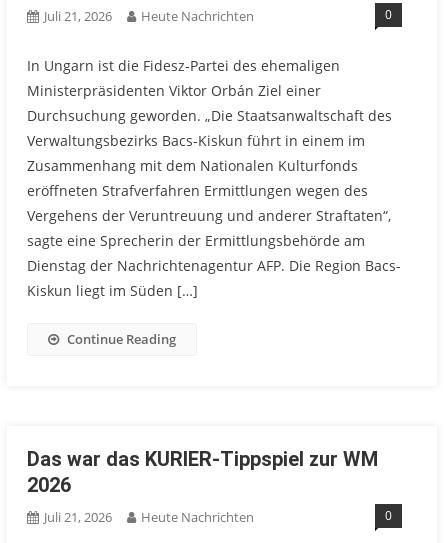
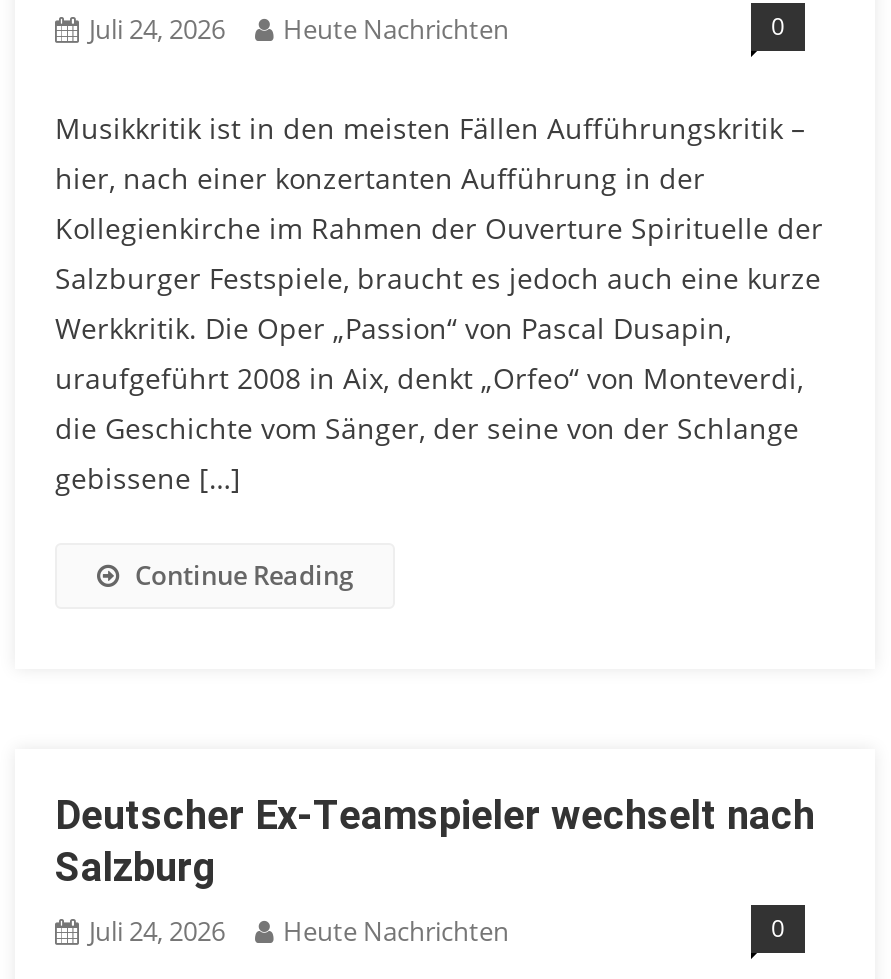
- Juli 21, 2026 Heute Nachrichten
+ Juli 24, 2026 Heute Nachrichten

- In Ungarn ist die Fidesz-Partei des ehemaligen
- Ministerpräsidenten Viktor Orbán Ziel einer
- Durchsuchung geworden. „Die Staatsanwaltschaft des
- Verwaltungsbezirks Bacs-Kiskun führt in einem im
- Zusammenhang mit dem Nationalen Kulturfonds
- eröffneten Strafverfahren Ermittlungen wegen des
- Vergehens der Veruntreuung und anderer Straftaten“,
- sagte eine Sprecherin der Ermittlungsbehörde am
- Dienstag der Nachrichtenagentur AFP. Die Region Bacs-
- Kiskun liegt im Süden […]
+ Musikkritik ist in den meisten Fällen Aufführungskritik –
+ hier, nach einer konzertanten Aufführung in der
+ Kollegienkirche im Rahmen der Ouverture Spirituelle der
+ Salzburger Festspiele, braucht es jedoch auch eine kurze
+ Werkkritik. Die Oper „Passion“ von Pascal Dusapin,
+ uraufgeführt 2008 in Aix, denkt „Orfeo“ von Monteverdi,
+ die Geschichte vom Sänger, der seine von der Schlange
+ gebissene […]

- Das war das KURIER-Tippspiel zur WM
- 2026
+ Deutscher Ex-Teamspieler wechselt nach
+ Salzburg

- Juli 21, 2026 Heute Nachrichten
+ Juli 24, 2026 Heute Nachrichten
